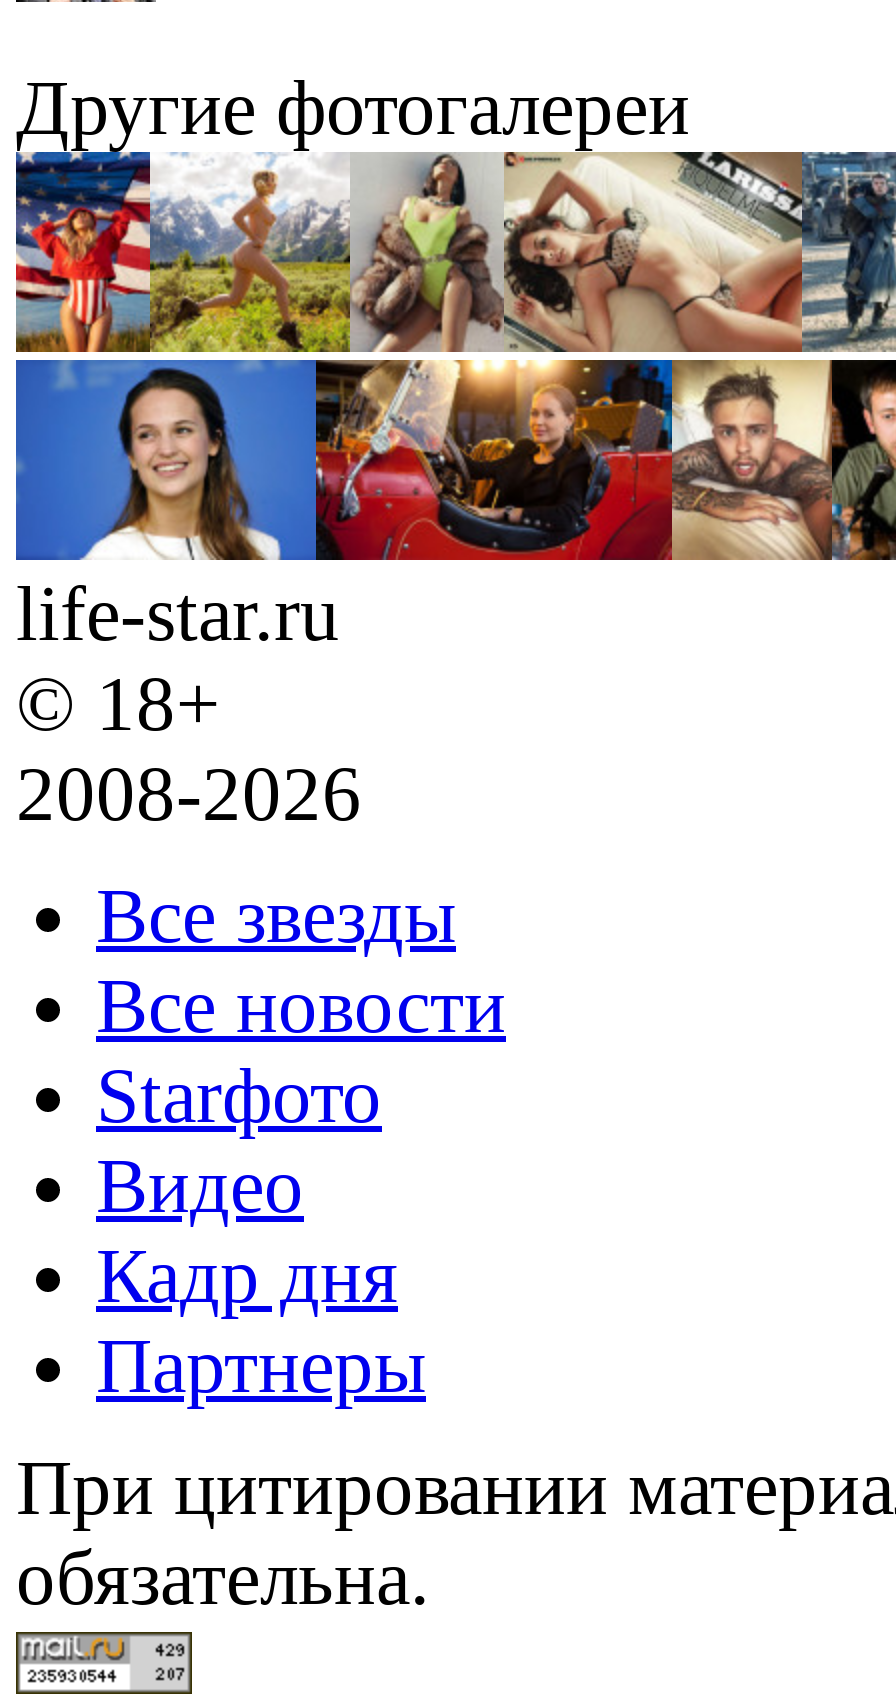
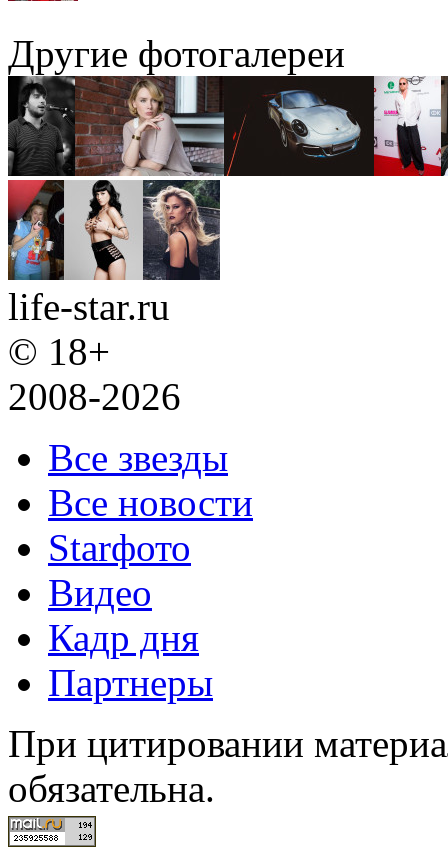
- [image]
+ [image]
